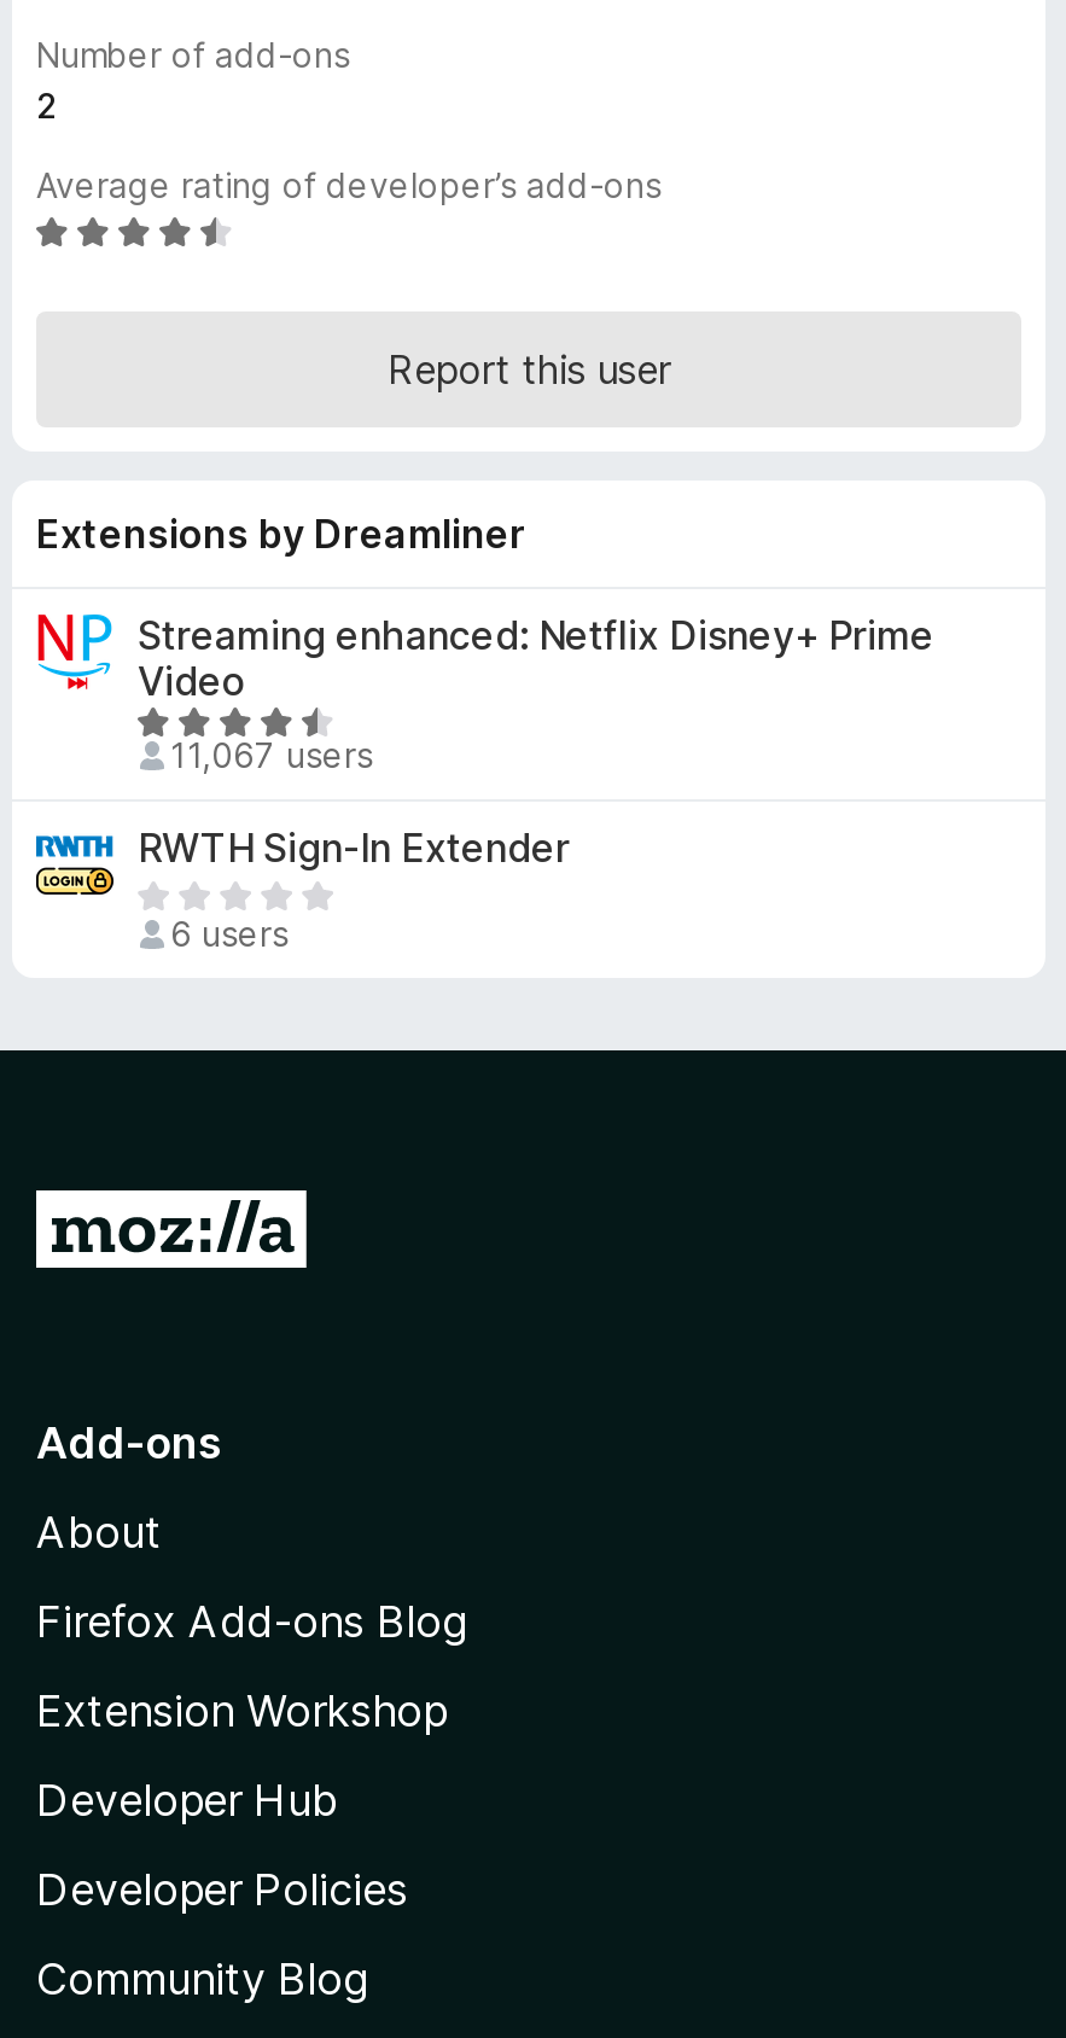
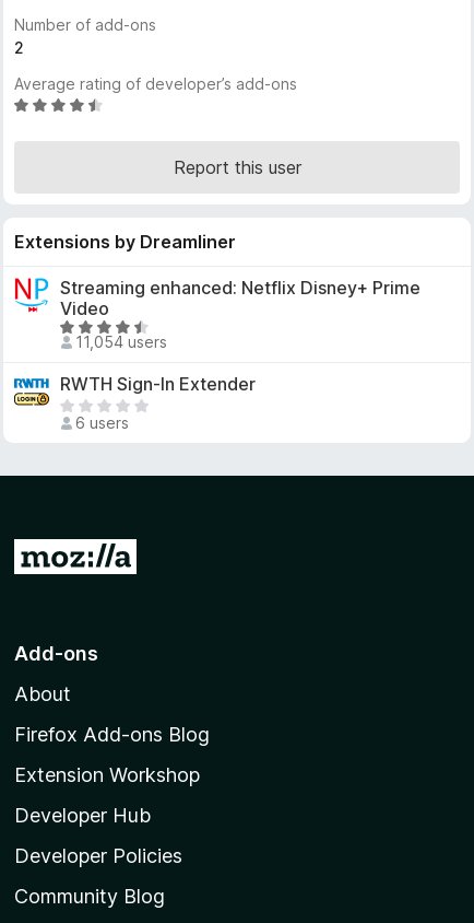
- 11,067 users
+ 11,054 users
